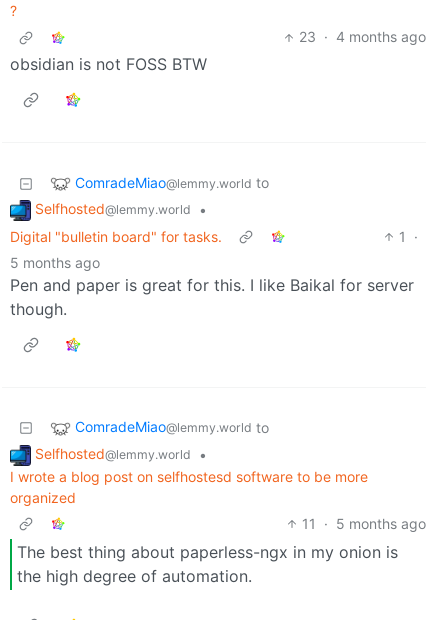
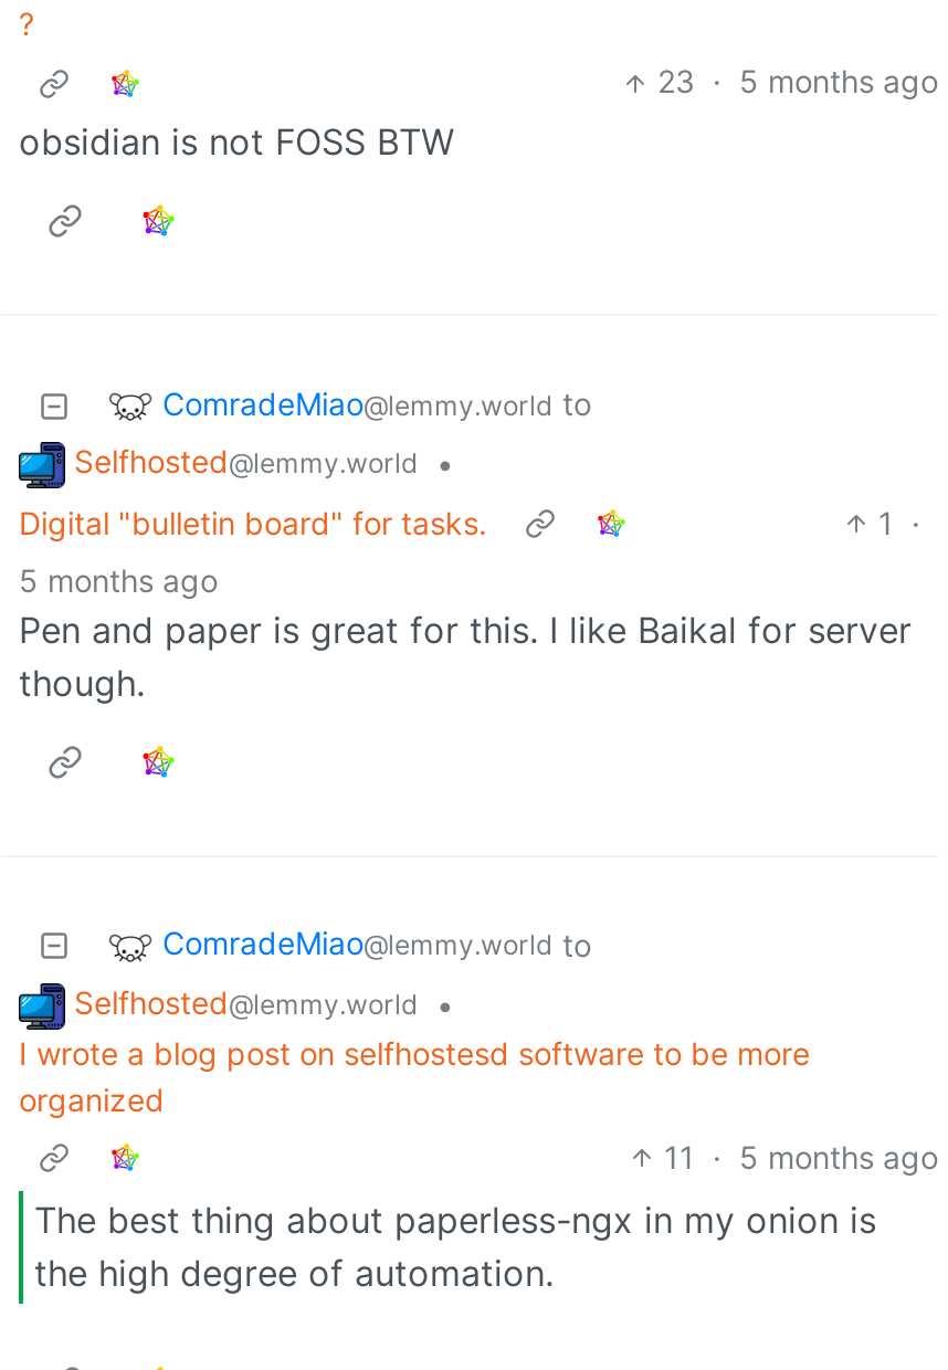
- 23 · 4 months ago
+ 23 · 5 months ago
